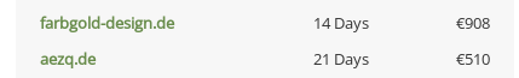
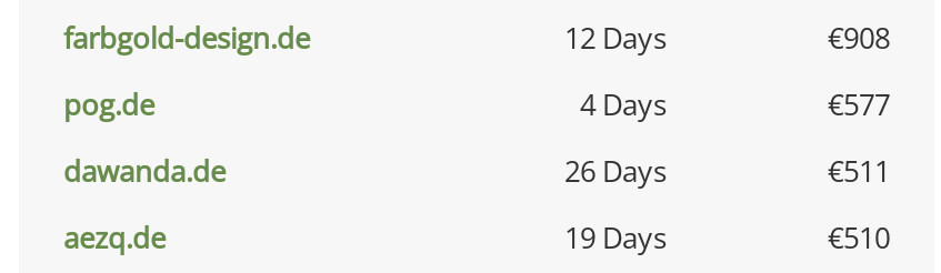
- 14 Days
+ 12 Days

+ pog.de
+ 4 Days
+ €577
+ dawanda.de
+ 26 Days
+ €511

- 21 Days
+ 19 Days
